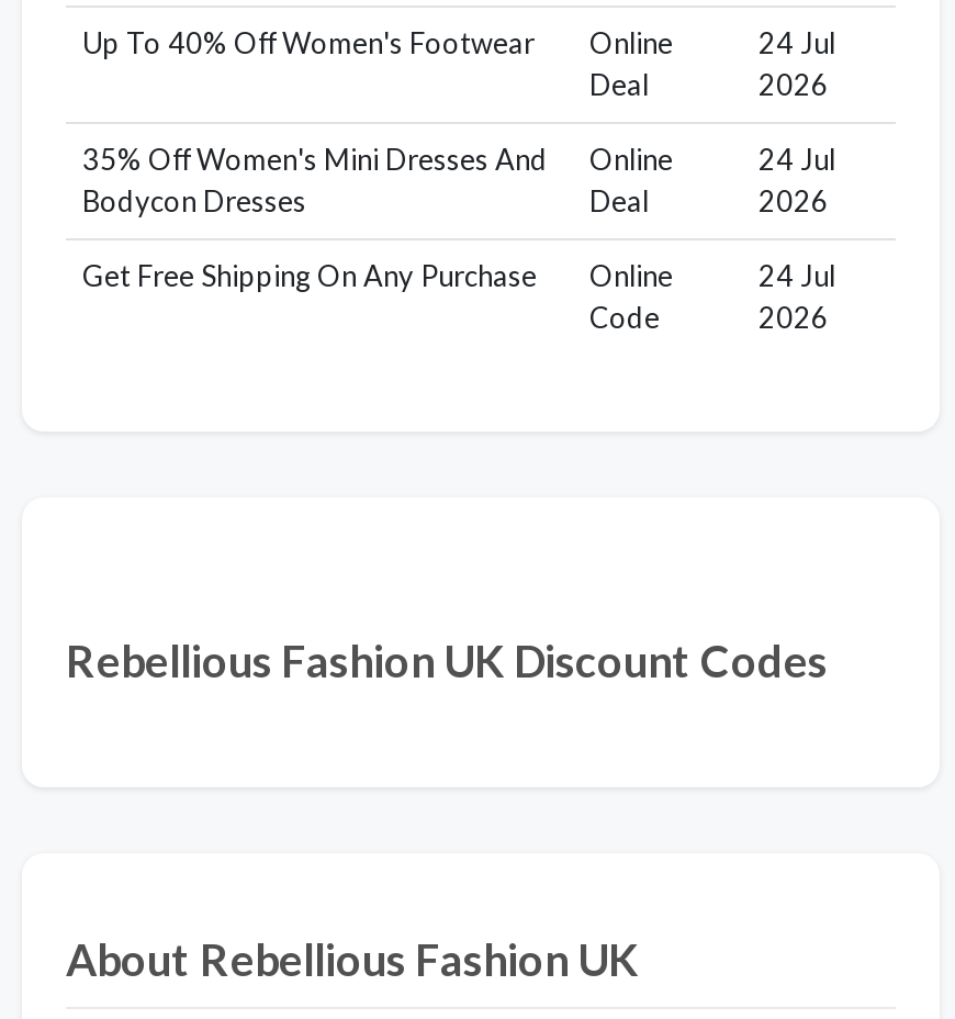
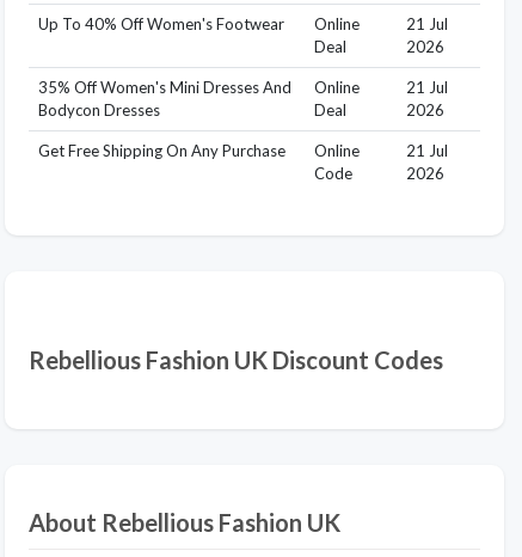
- 24 Jul
+ 21 Jul

- 24 Jul
+ 21 Jul

- 24 Jul
+ 21 Jul
